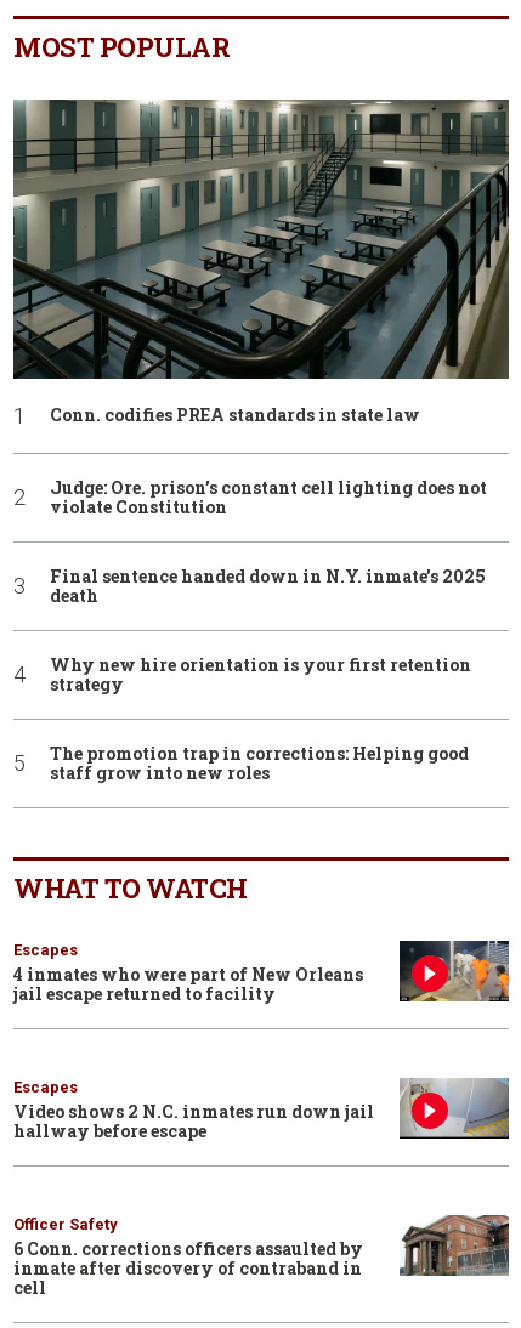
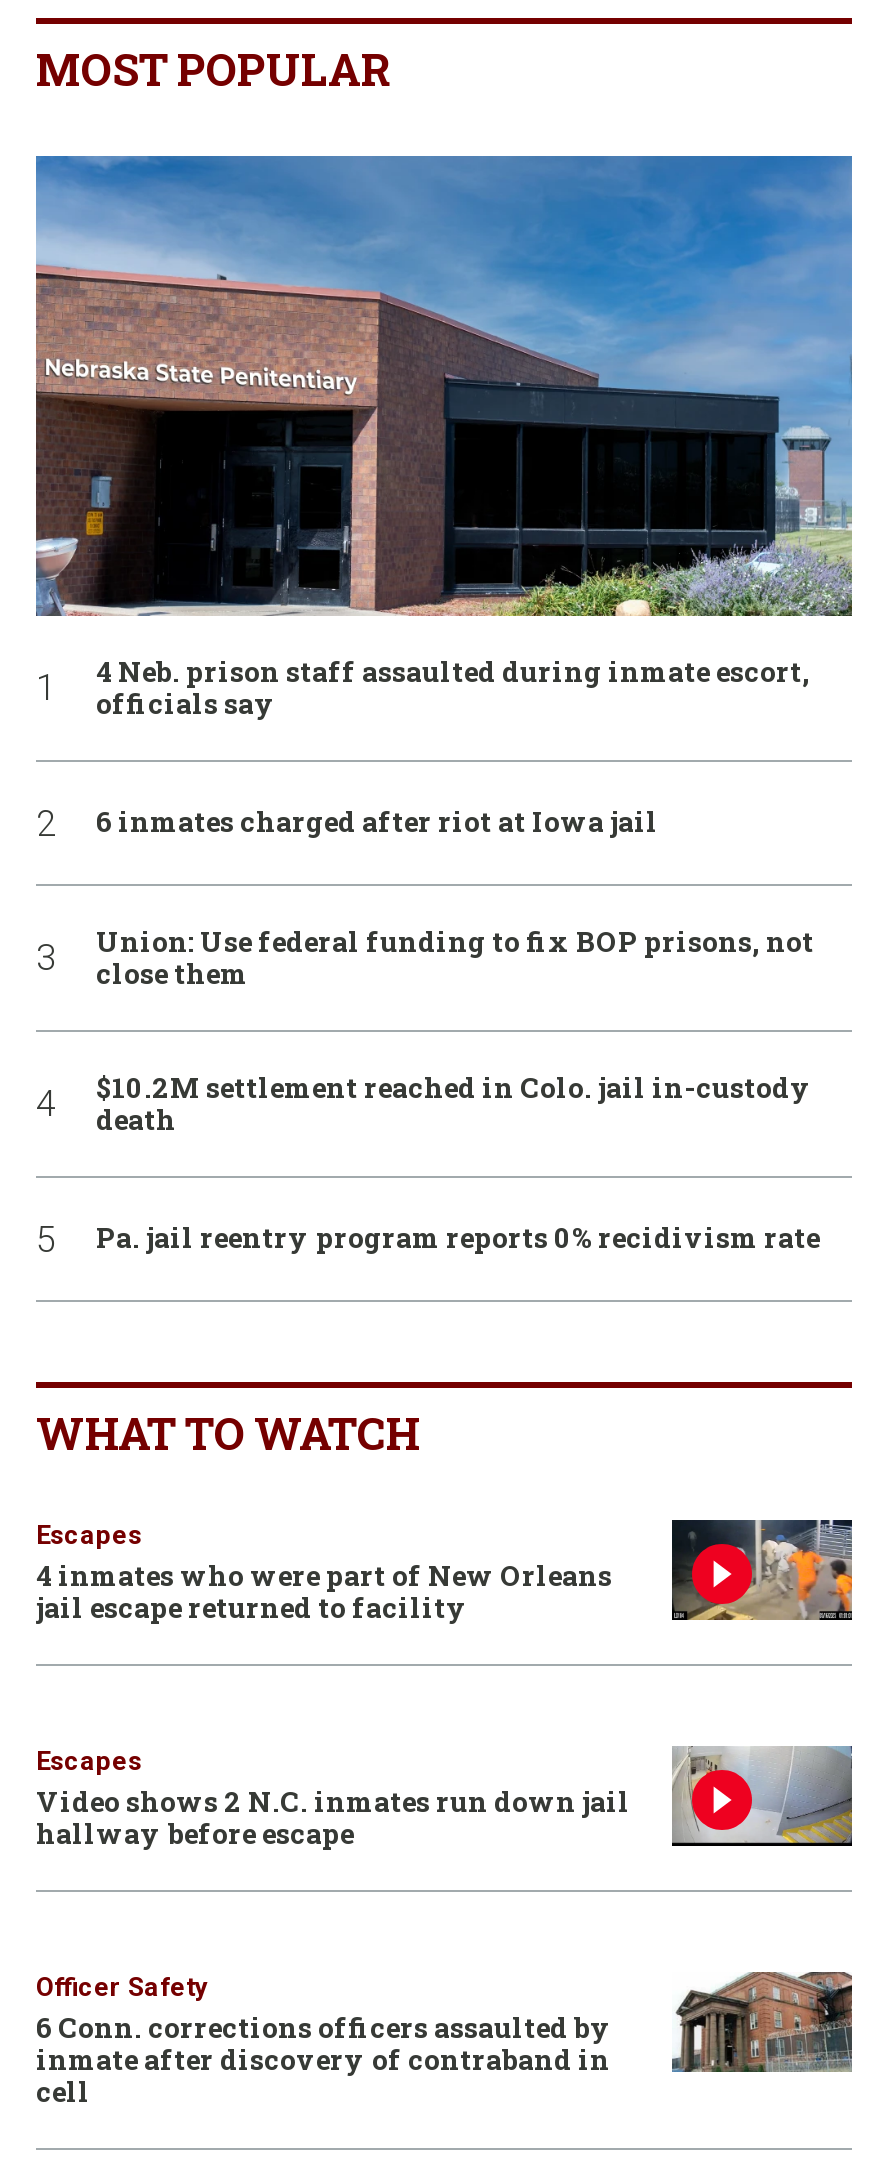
- [image]
- Conn. codifies PREA standards in state law
- Judge: Ore. prison’s constant cell lighting does not
- violate Constitution
- Final sentence handed down in N.Y. inmate’s 2025
+ [image]
+ 4 Neb. prison staff assaulted during inmate escort,
+ officials say
+ 6 inmates charged after riot at Iowa jail
+ Union: Use federal funding to fix BOP prisons, not
+ close them
+ $10.2M settlement reached in Colo. jail in-custody

moved down: death

- Why new hire orientation is your first retention
- strategy
- The promotion trap in corrections: Helping good
- staff grow into new roles
+ Pa. jail reentry program reports 0% recidivism rate
